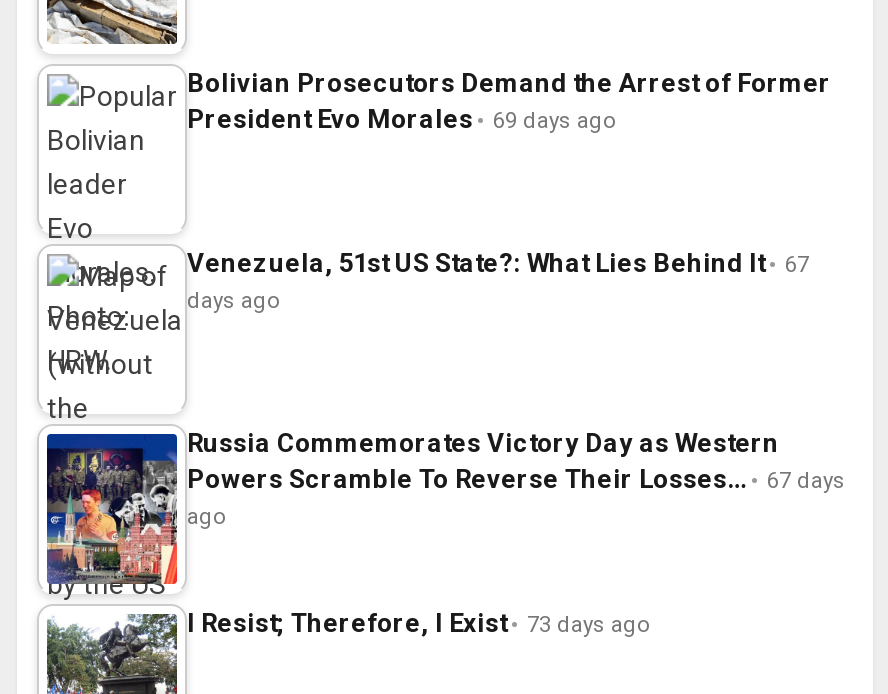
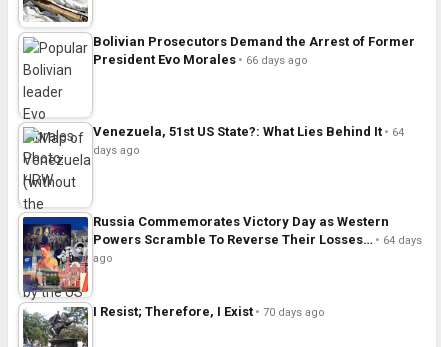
- President Evo Morales 69 days ago
+ President Evo Morales 66 days ago

- Venezuela, 51st US State?: What Lies Behind It 67
+ Venezuela, 51st US State?: What Lies Behind It 64

- Powers Scramble To Reverse Their Losses… 67 days
+ Powers Scramble To Reverse Their Losses… 64 days

- I Resist; Therefore, I Exist 73 days ago
+ I Resist; Therefore, I Exist 70 days ago
